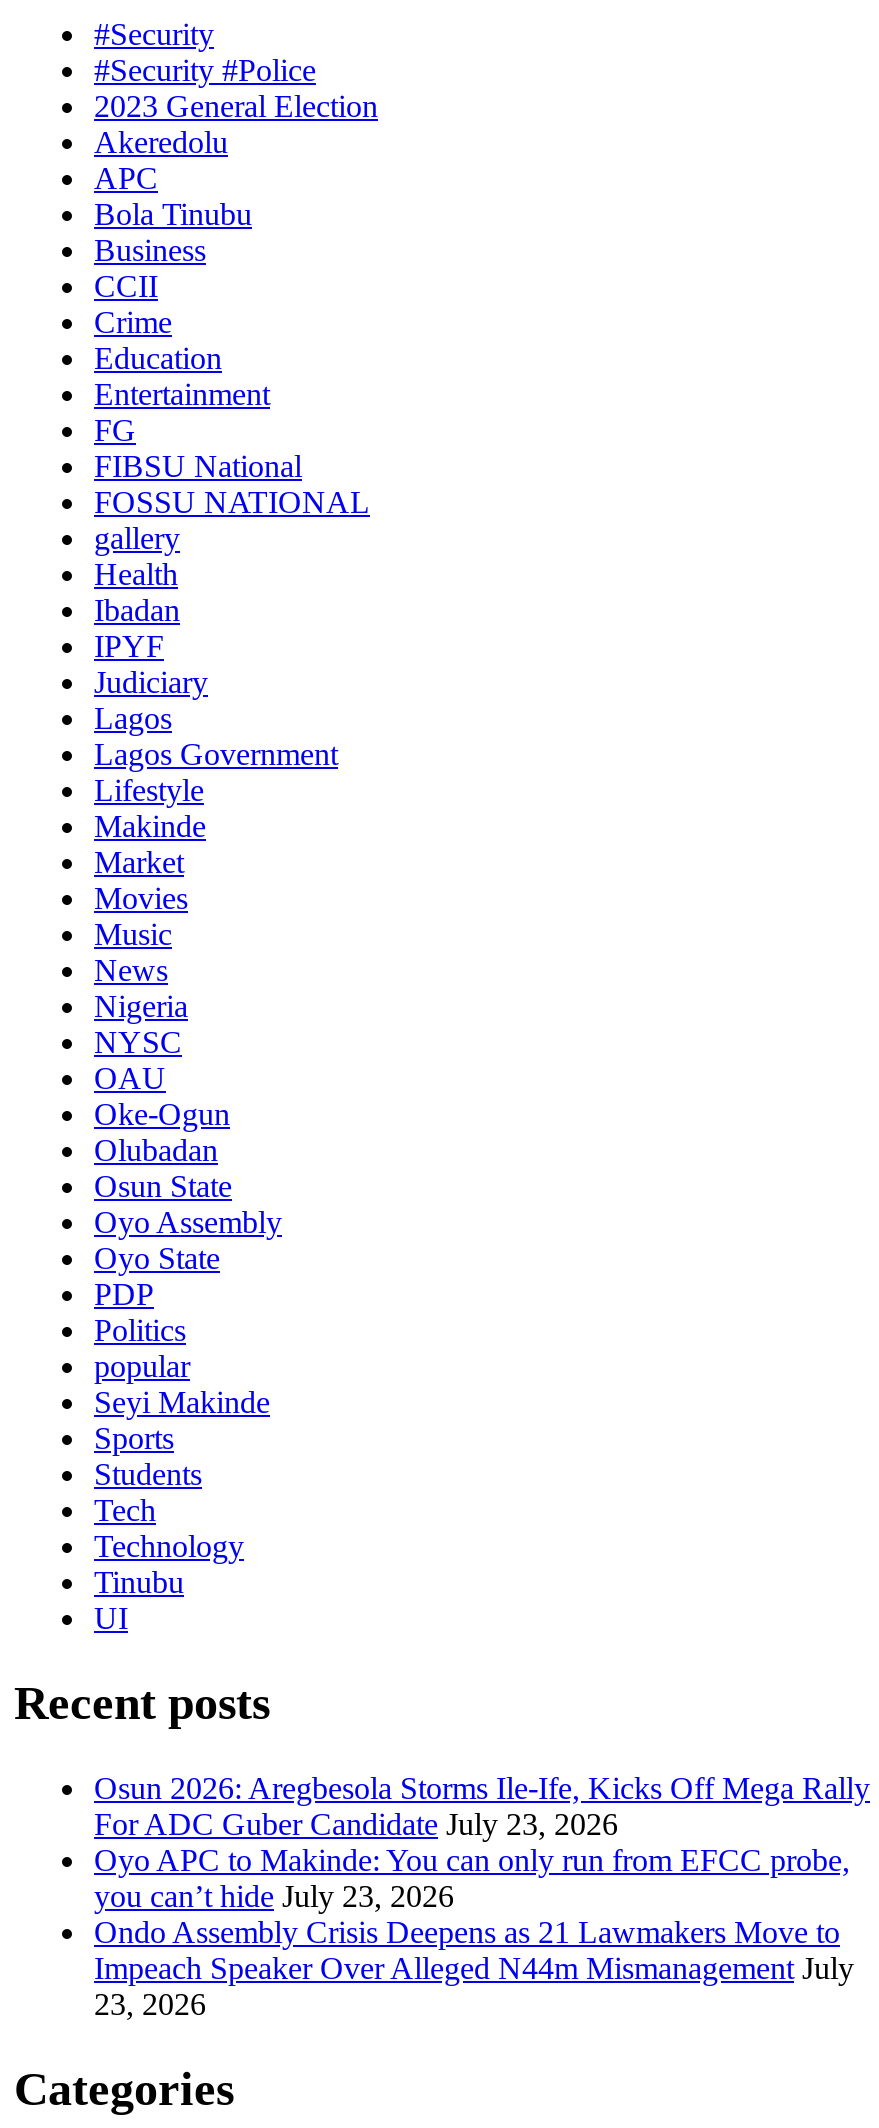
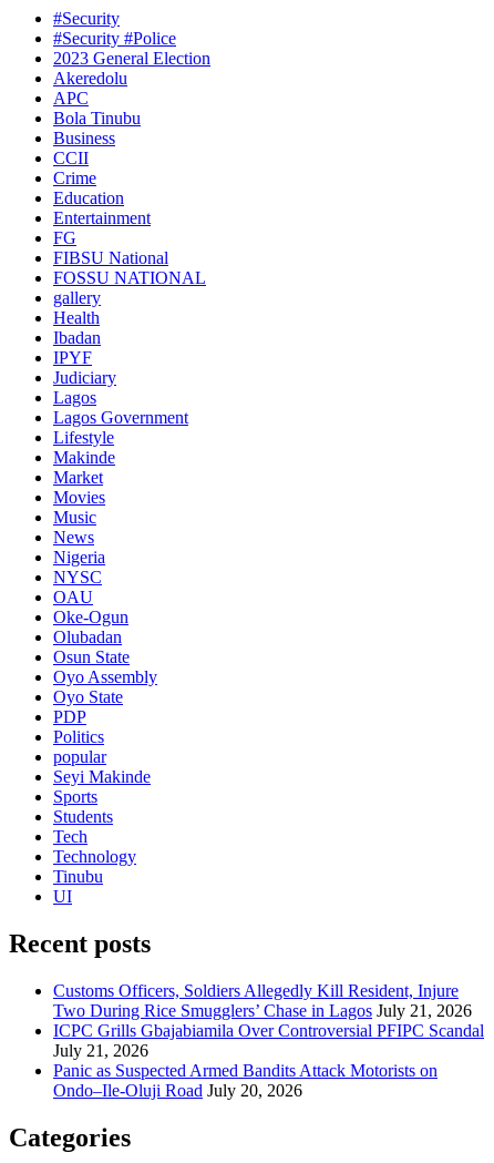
- Osun 2026: Aregbesola Storms Ile-Ife, Kicks Off Mega Rally
- For ADC Guber Candidate July 23, 2026
- Oyo APC to Makinde: You can only run from EFCC probe,
- you can’t hide July 23, 2026
- Ondo Assembly Crisis Deepens as 21 Lawmakers Move to
- Impeach Speaker Over Alleged N44m Mismanagement July
- 23, 2026
+ Customs Officers, Soldiers Allegedly Kill Resident, Injure
+ Two During Rice Smugglers’ Chase in Lagos July 21, 2026
+ ICPC Grills Gbajabiamila Over Controversial PFIPC Scandal
+ July 21, 2026
+ Panic as Suspected Armed Bandits Attack Motorists on
+ Ondo–Ile-Oluji Road July 20, 2026
